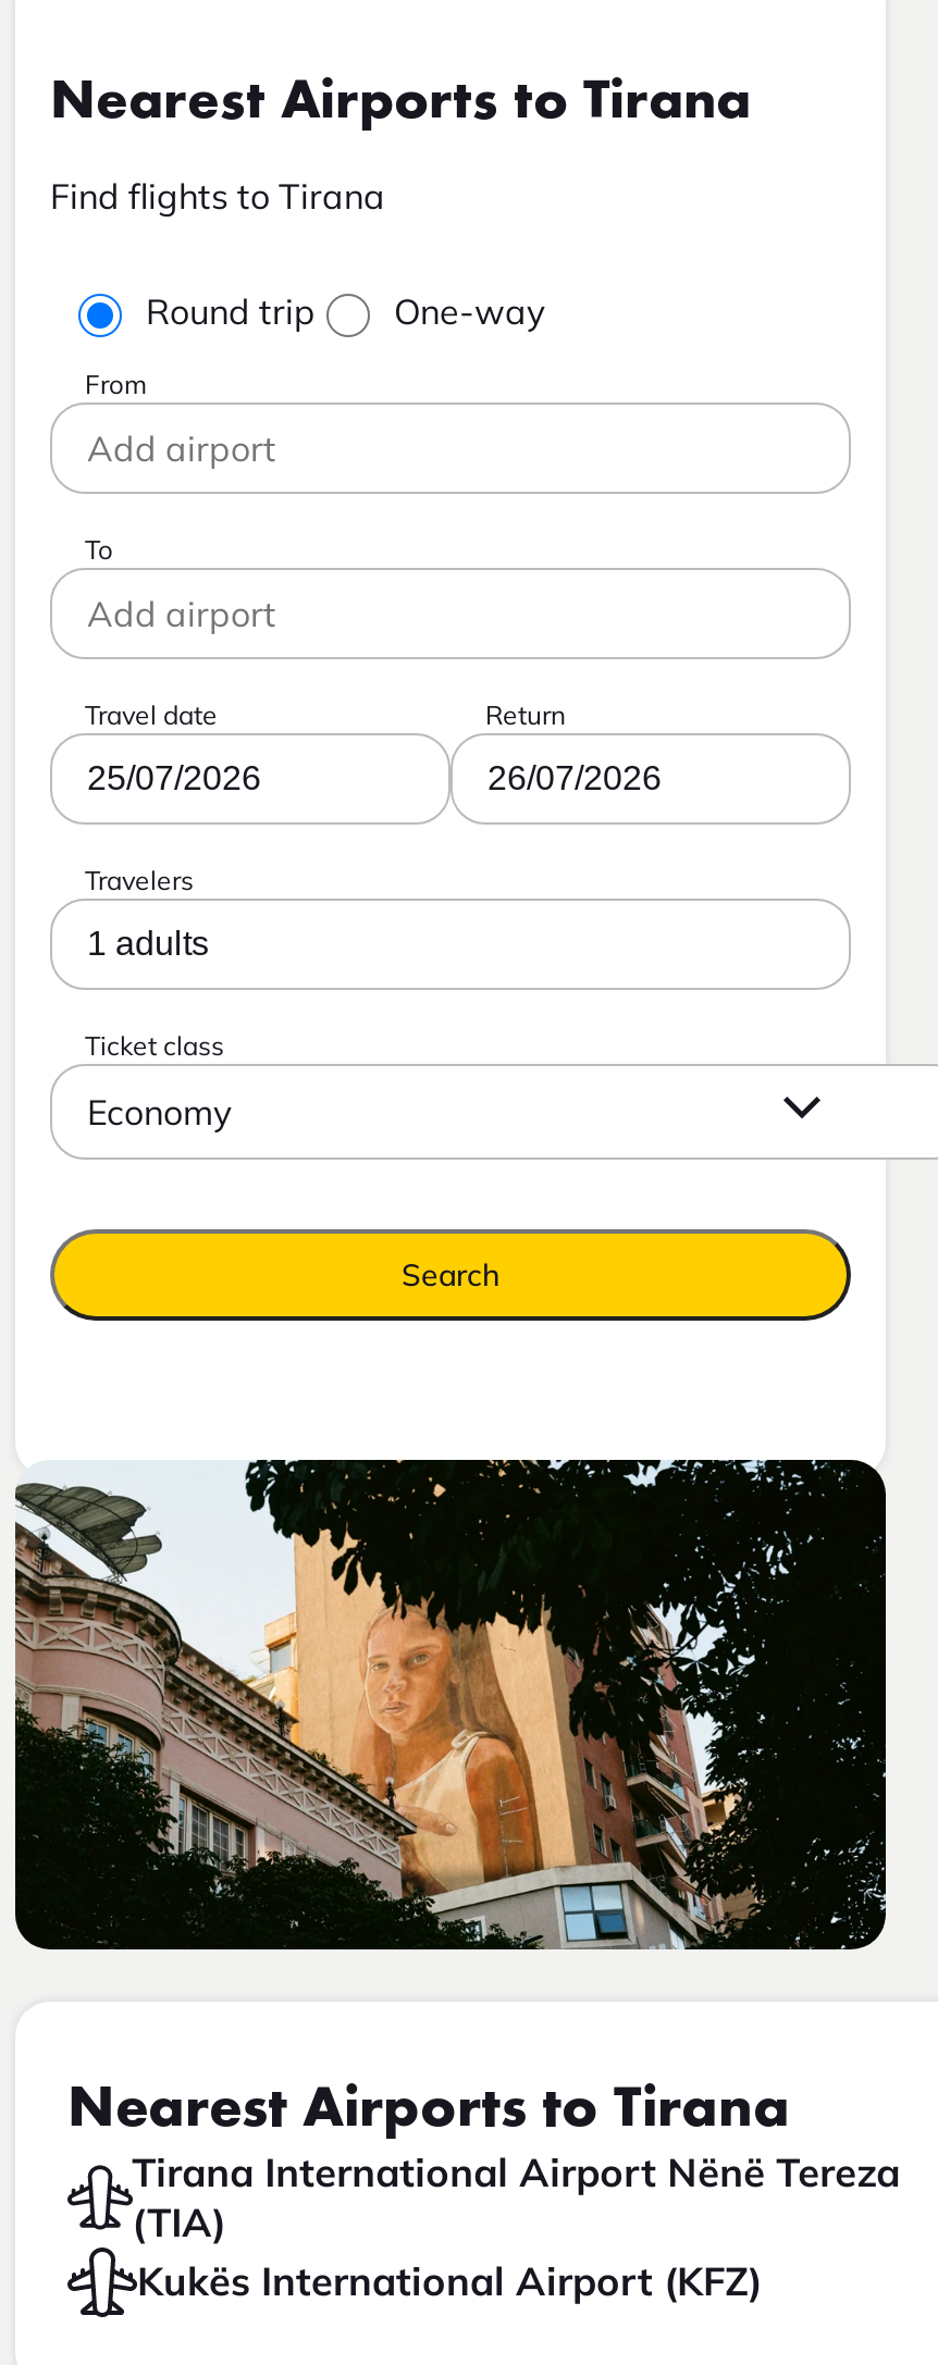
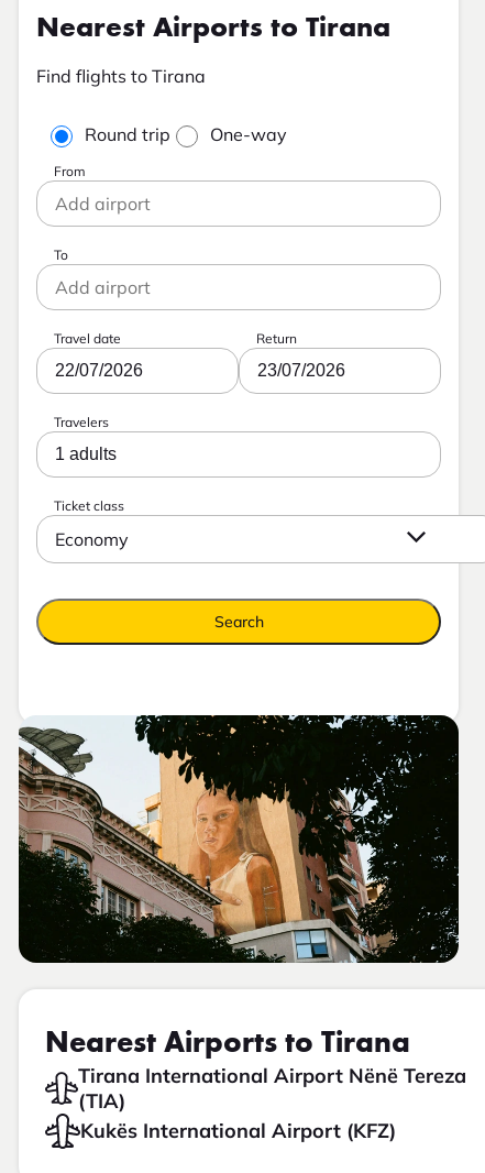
- 25/07/2026
+ 22/07/2026

- 26/07/2026
+ 23/07/2026
